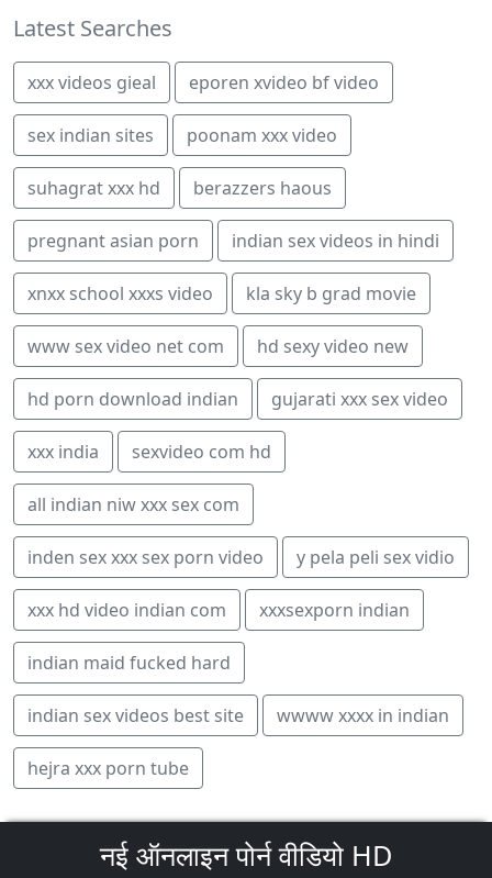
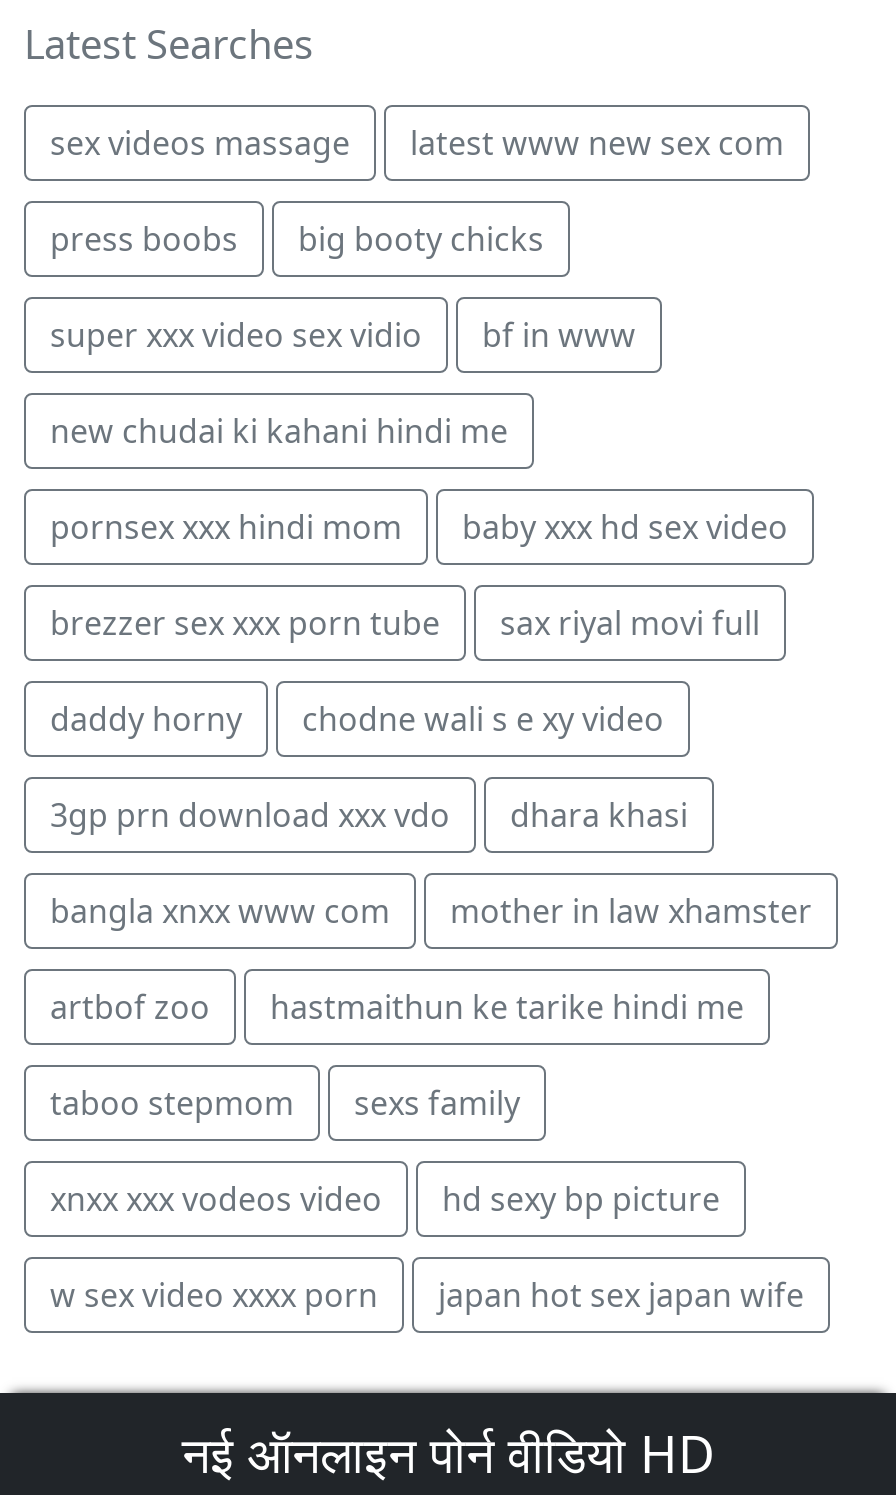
- xxx videos gieal
- eporen xvideo bf video
- sex indian sites
- poonam xxx video
- suhagrat xxx hd
- berazzers haous
- pregnant asian porn
- indian sex videos in hindi
- xnxx school xxxs video
- kla sky b grad movie
- www sex video net com
- hd sexy video new
- hd porn download indian
- gujarati xxx sex video
- xxx india
- sexvideo com hd
- all indian niw xxx sex com
- inden sex xxx sex porn video
- y pela peli sex vidio
- xxx hd video indian com
- xxxsexporn indian
- indian maid fucked hard
- indian sex videos best site
- wwww xxxx in indian
- hejra xxx porn tube
+ sex videos massage
+ latest www new sex com
+ press boobs
+ big booty chicks
+ super xxx video sex vidio
+ bf in www
+ new chudai ki kahani hindi me
+ pornsex xxx hindi mom
+ baby xxx hd sex video
+ brezzer sex xxx porn tube
+ sax riyal movi full
+ daddy horny
+ chodne wali s e xy video
+ 3gp prn download xxx vdo
+ dhara khasi
+ bangla xnxx www com
+ mother in law xhamster
+ artbof zoo
+ hastmaithun ke tarike hindi me
+ taboo stepmom
+ sexs family
+ xnxx xxx vodeos video
+ hd sexy bp picture
+ w sex video xxxx porn
+ japan hot sex japan wife
